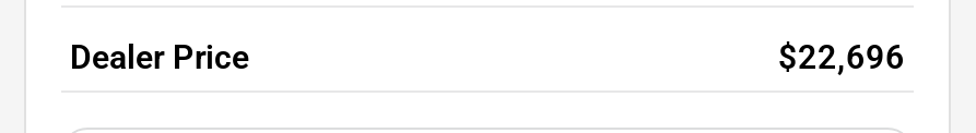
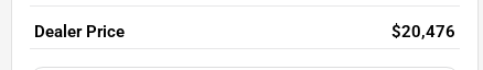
- $22,696
+ $20,476
